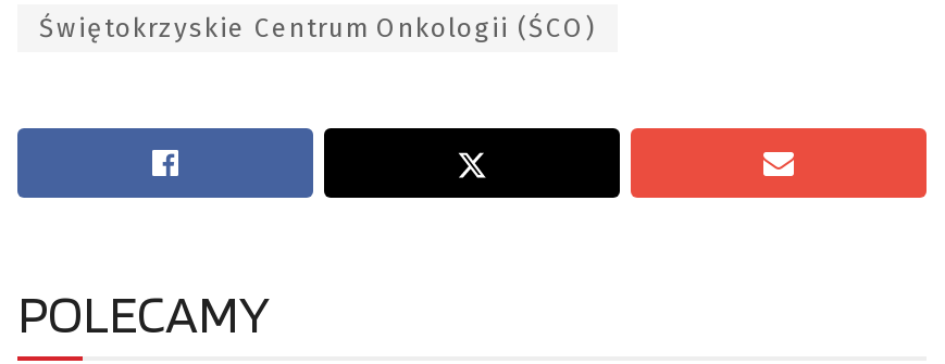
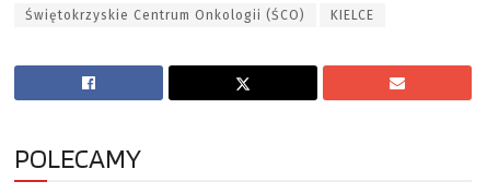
+ KIELCE
